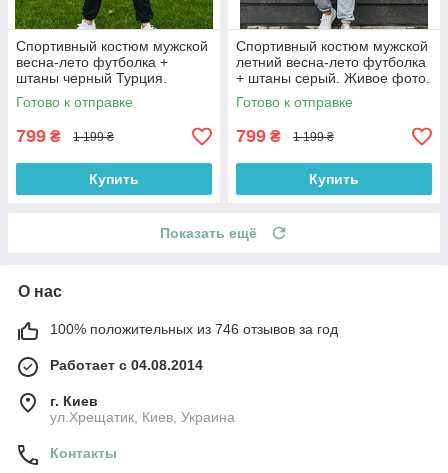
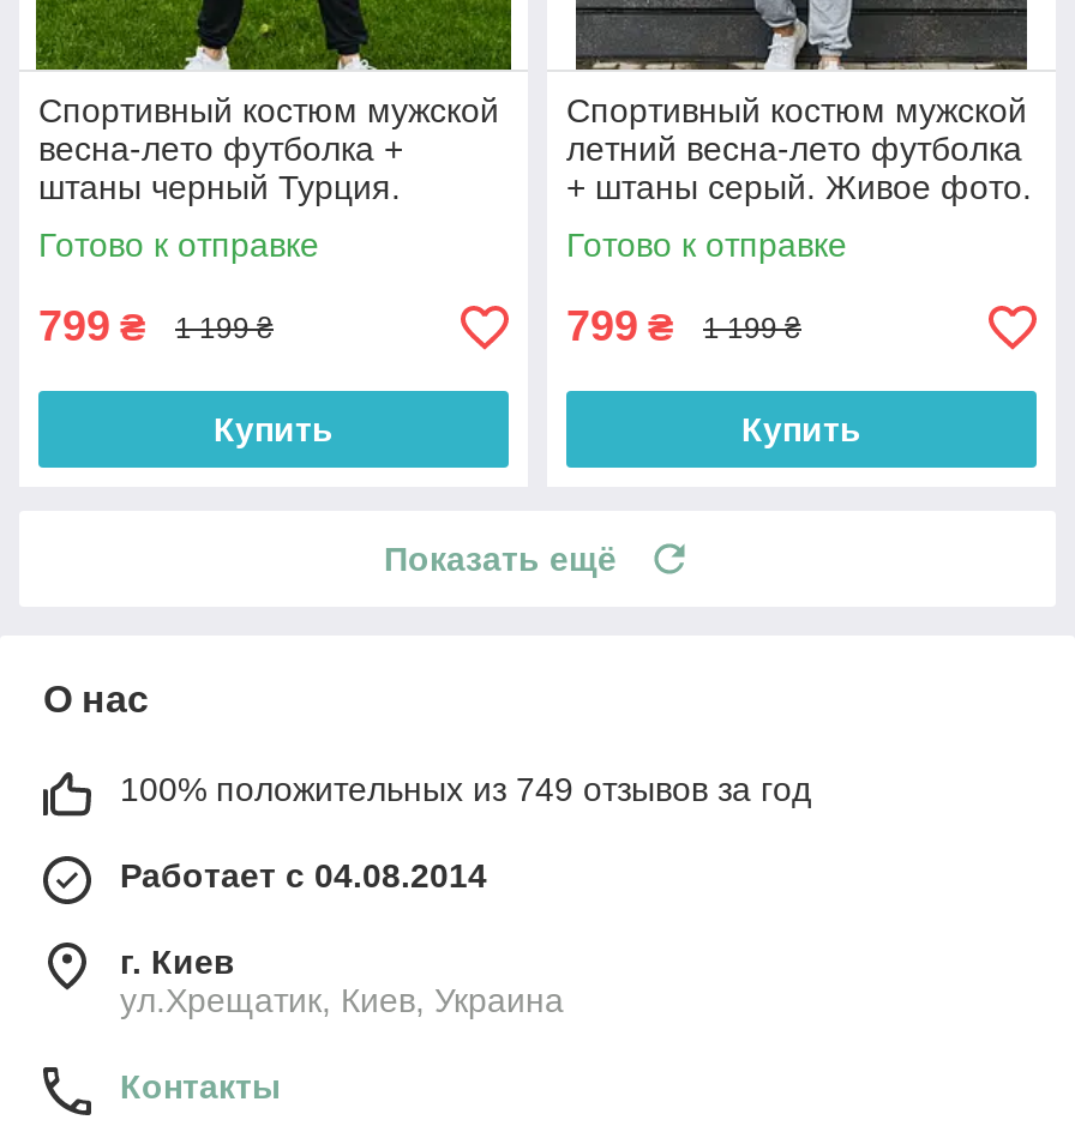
- 100% положительных из 746 отзывов за год
+ 100% положительных из 749 отзывов за год
